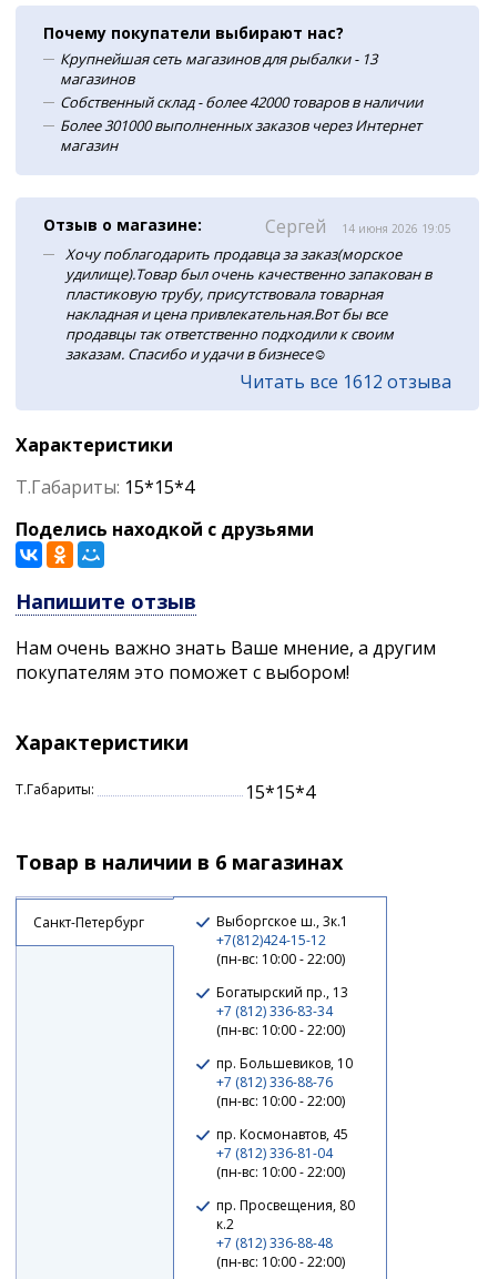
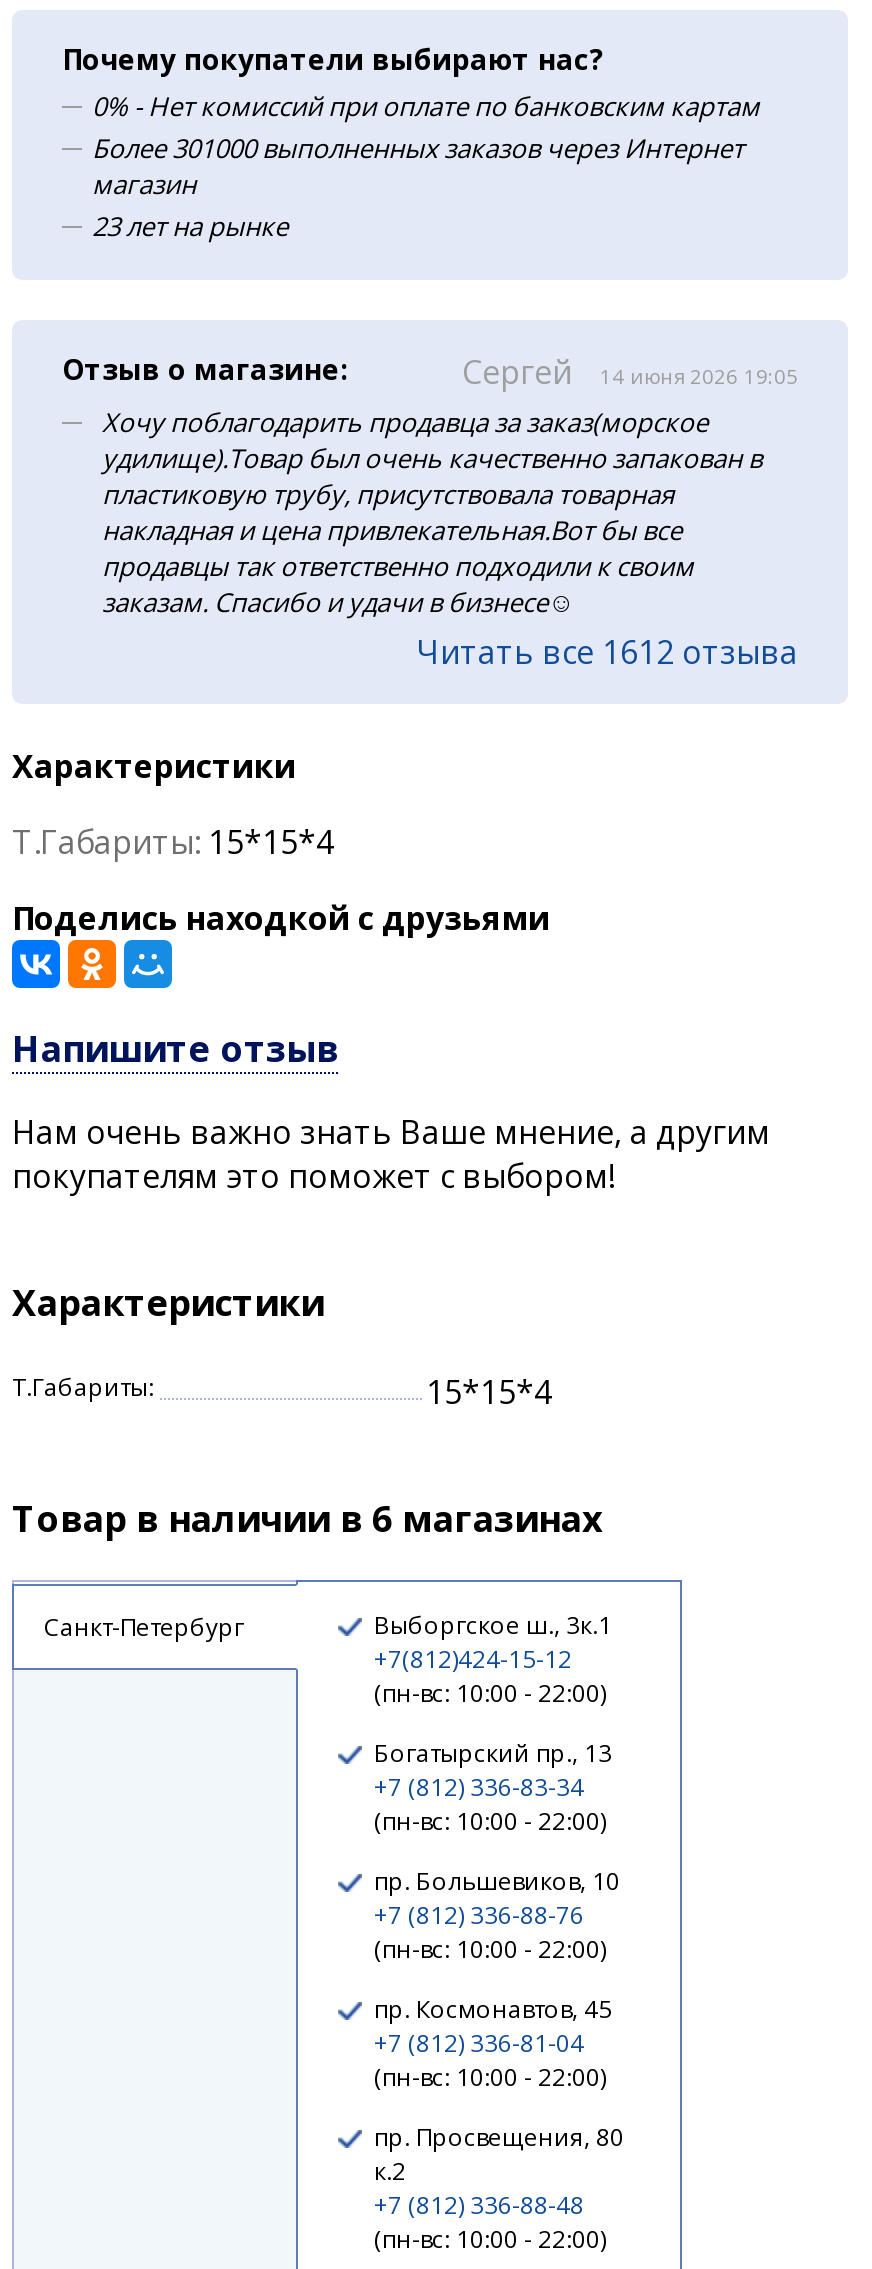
- Крупнейшая сеть магазинов для рыбалки - 13
- магазинов
- Собственный склад - более 42000 товаров в наличии
+ 0% - Нет комиссий при оплате по банковским картам

moved up: Более 301000 выполненных заказов через Интернет | магазин

+ 23 лет на рынке
